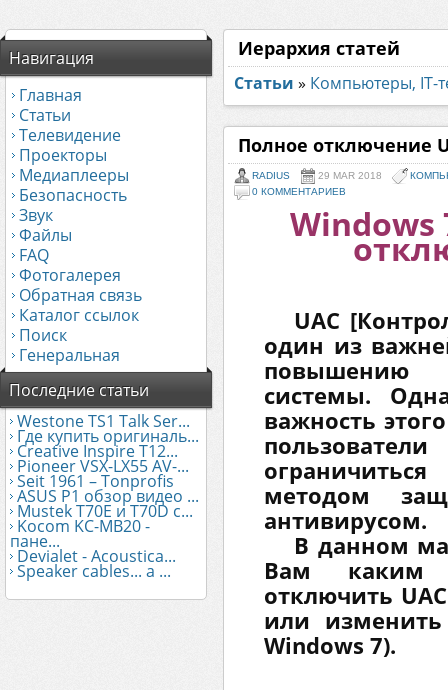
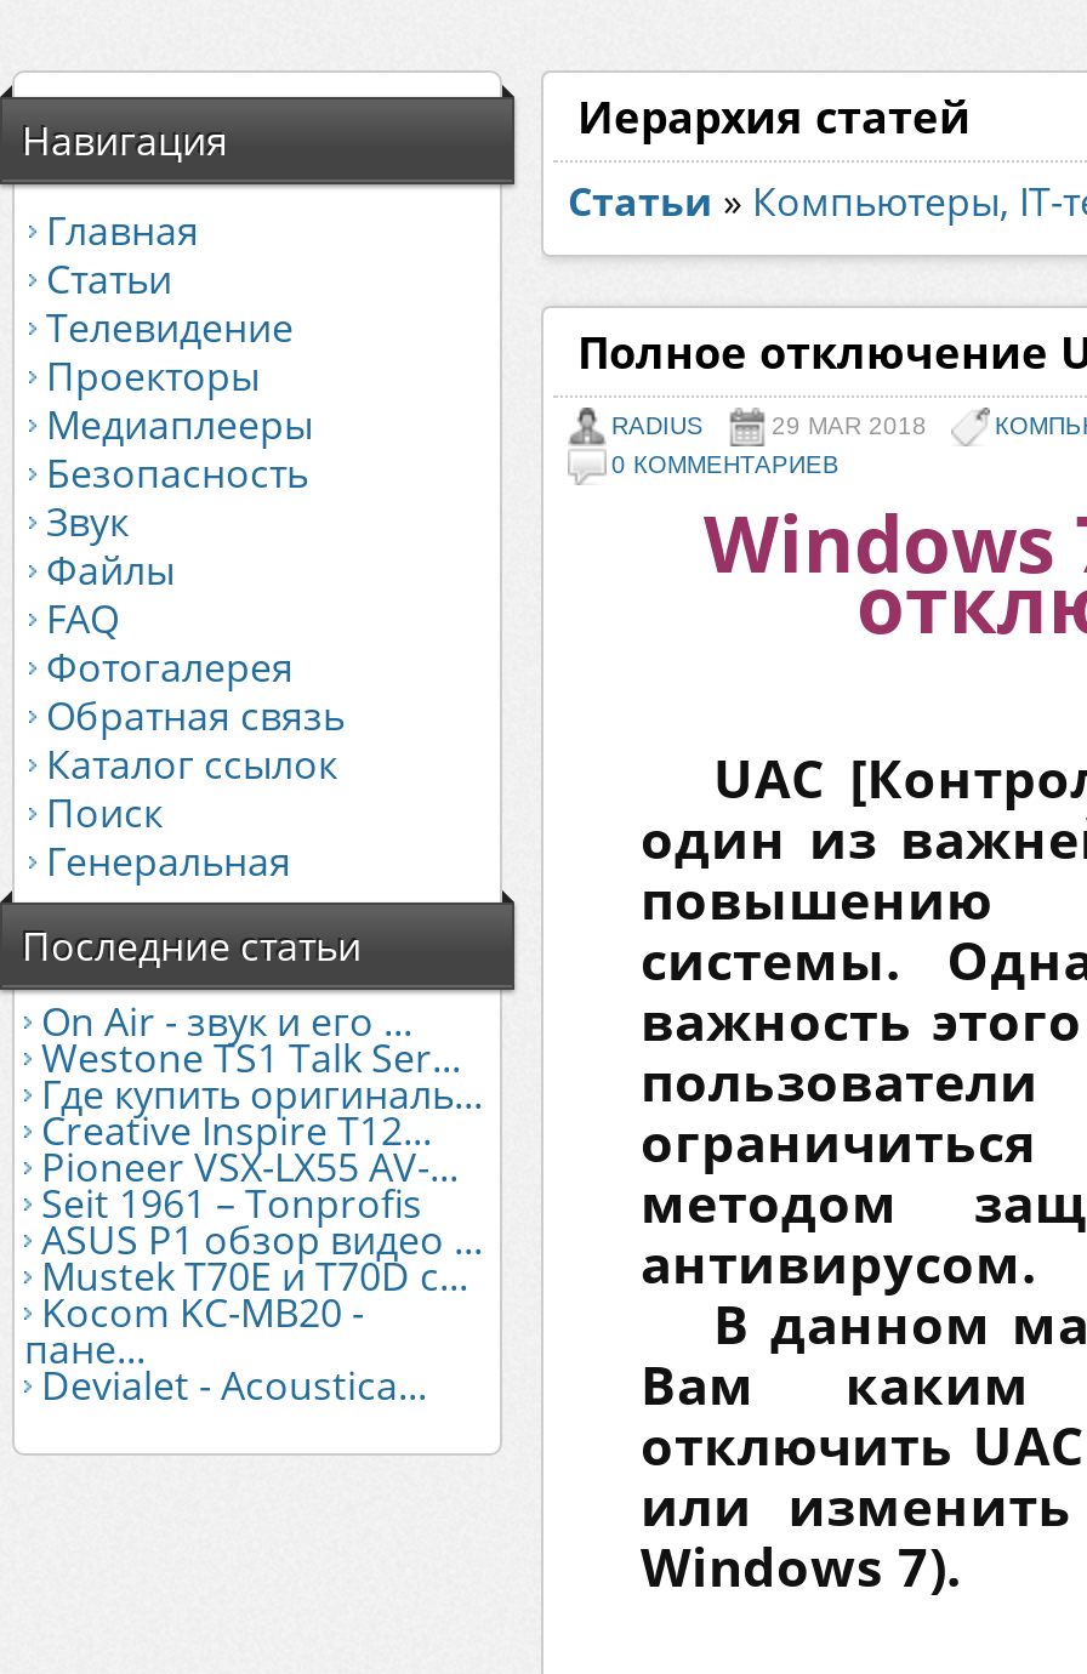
+ On Air - звук и его ...

- Speaker cables... a ...
